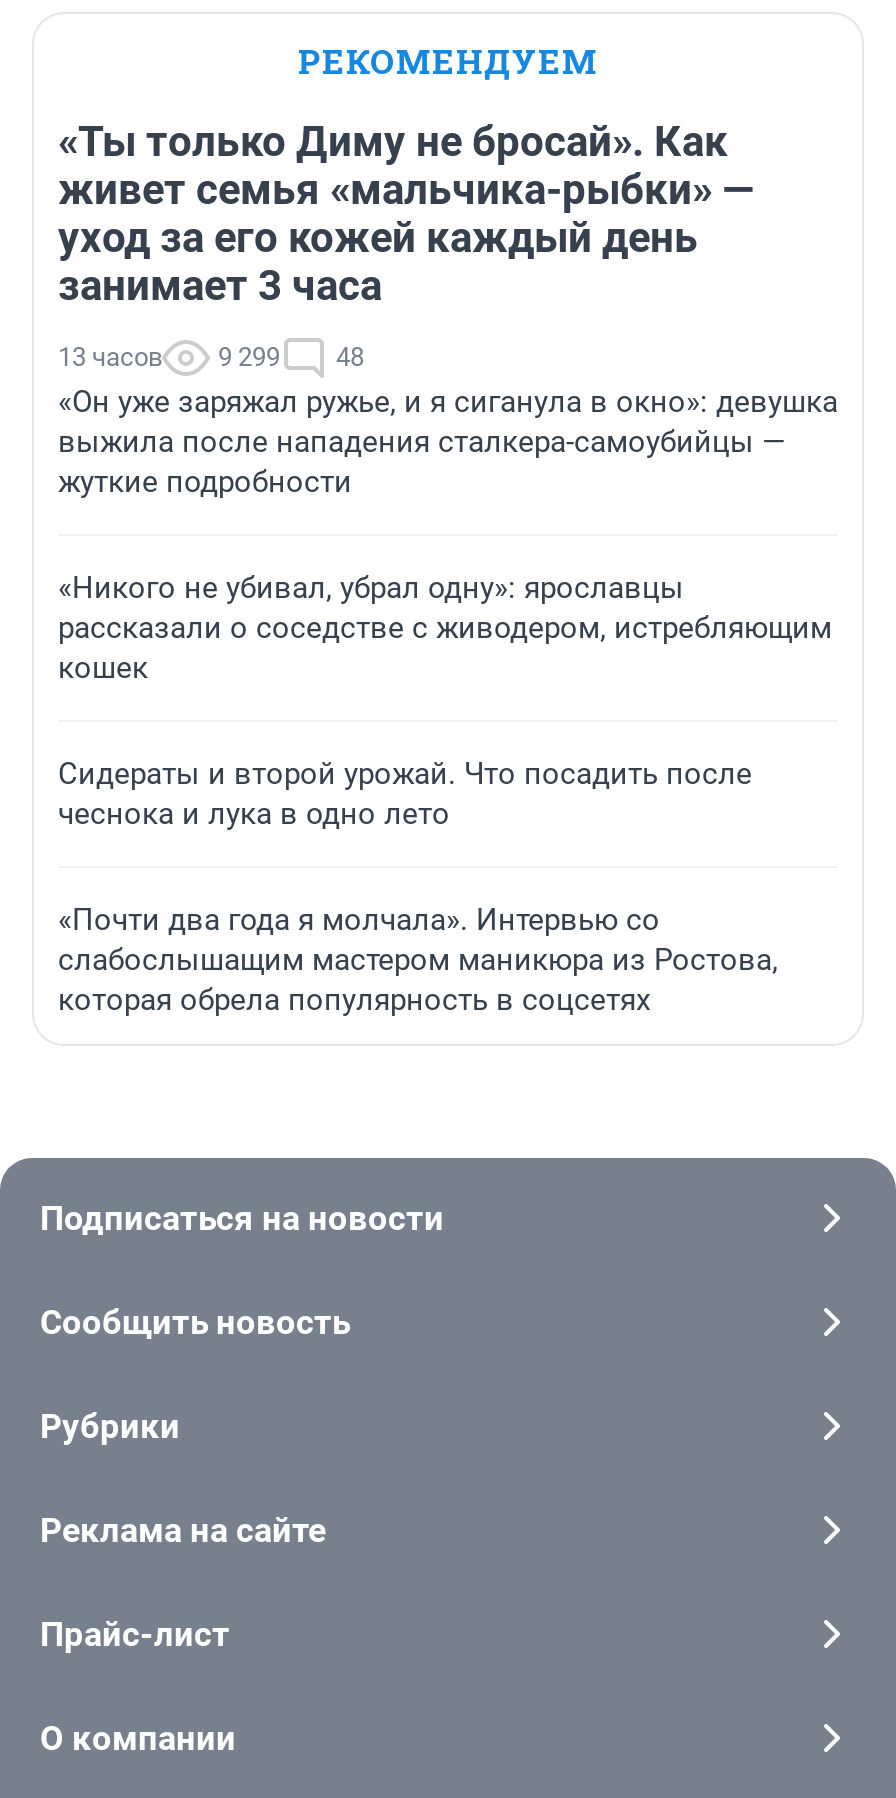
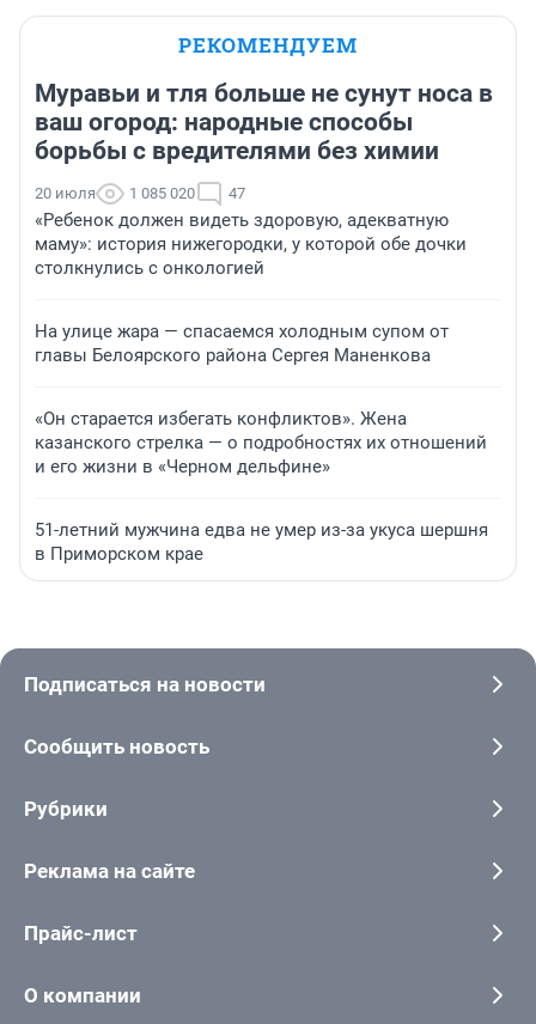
- «Ты только Диму не бросай». Как
- живет семья «мальчика-рыбки» —
- уход за его кожей каждый день
- занимает 3 часа
+ Муравьи и тля больше не сунут носа в
+ ваш огород: народные способы
+ борьбы с вредителями без химии

- 13 часов
- 9 299
- 48
- «Он уже заряжал ружье, и я сиганула в окно»: девушка
- выжила после нападения сталкера-самоубийцы —
- жуткие подробности
+ 20 июля
+ 1 085 020
+ 47
+ «Ребенок должен видеть здоровую, адекватную
+ маму»: история нижегородки, у которой обе дочки
+ столкнулись с онкологией

- «Никого не убивал, убрал одну»: ярославцы
- рассказали о соседстве с живодером, истребляющим
- кошек
+ На улице жара — спасаемся холодным супом от
+ главы Белоярского района Сергея Маненкова

- Сидераты и второй урожай. Что посадить после
- чеснока и лука в одно лето
+ «Он старается избегать конфликтов». Жена
+ казанского стрелка — о подробностях их отношений
+ и его жизни в «Черном дельфине»

- «Почти два года я молчала». Интервью со
- слабослышащим мастером маникюра из Ростова,
- которая обрела популярность в соцсетях
+ 51-летний мужчина едва не умер из-за укуса шершня
+ в Приморском крае
